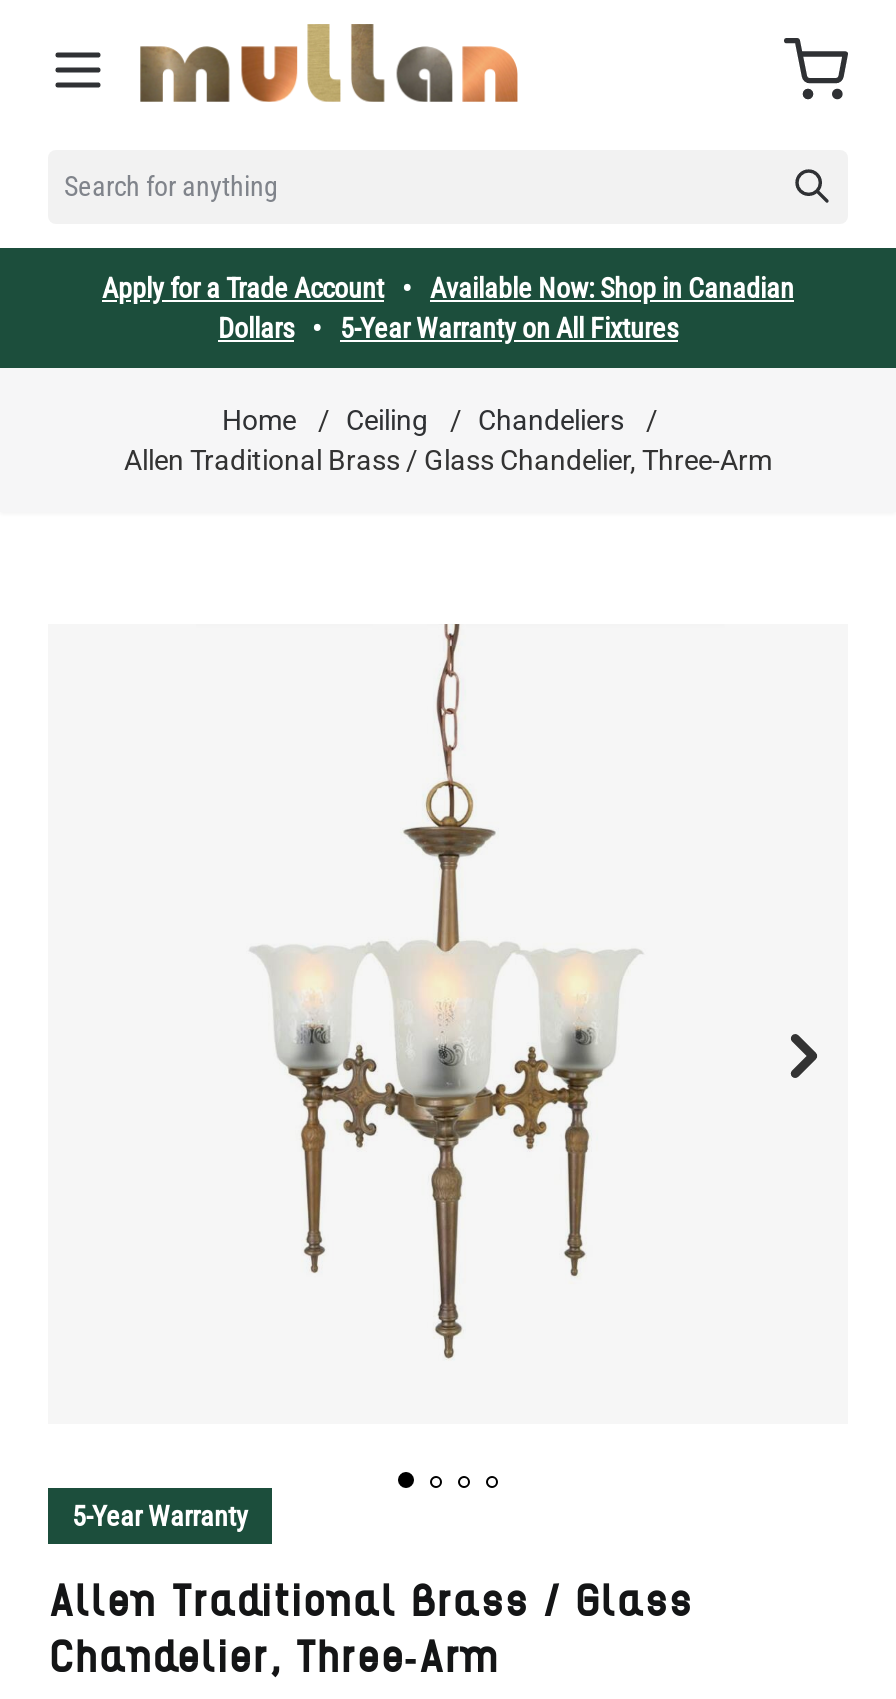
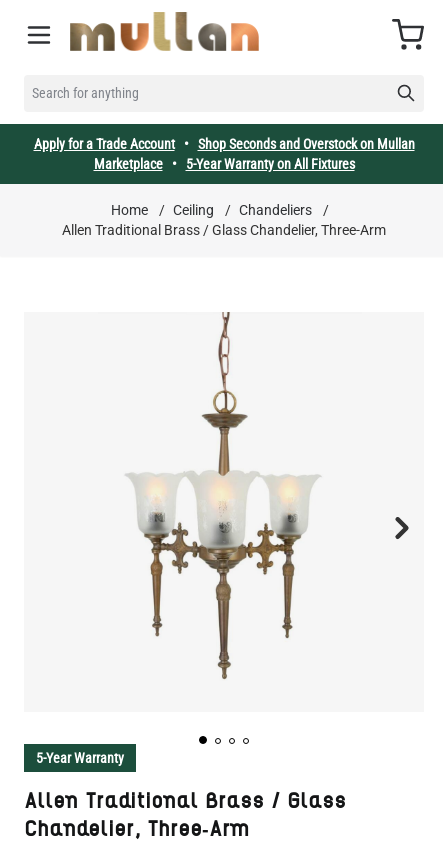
- Apply for a Trade Account • Available Now: Shop in Canadian
- Dollars • 5-Year Warranty on All Fixtures
+ Apply for a Trade Account • Shop Seconds and Overstock on Mullan
+ Marketplace • 5-Year Warranty on All Fixtures
